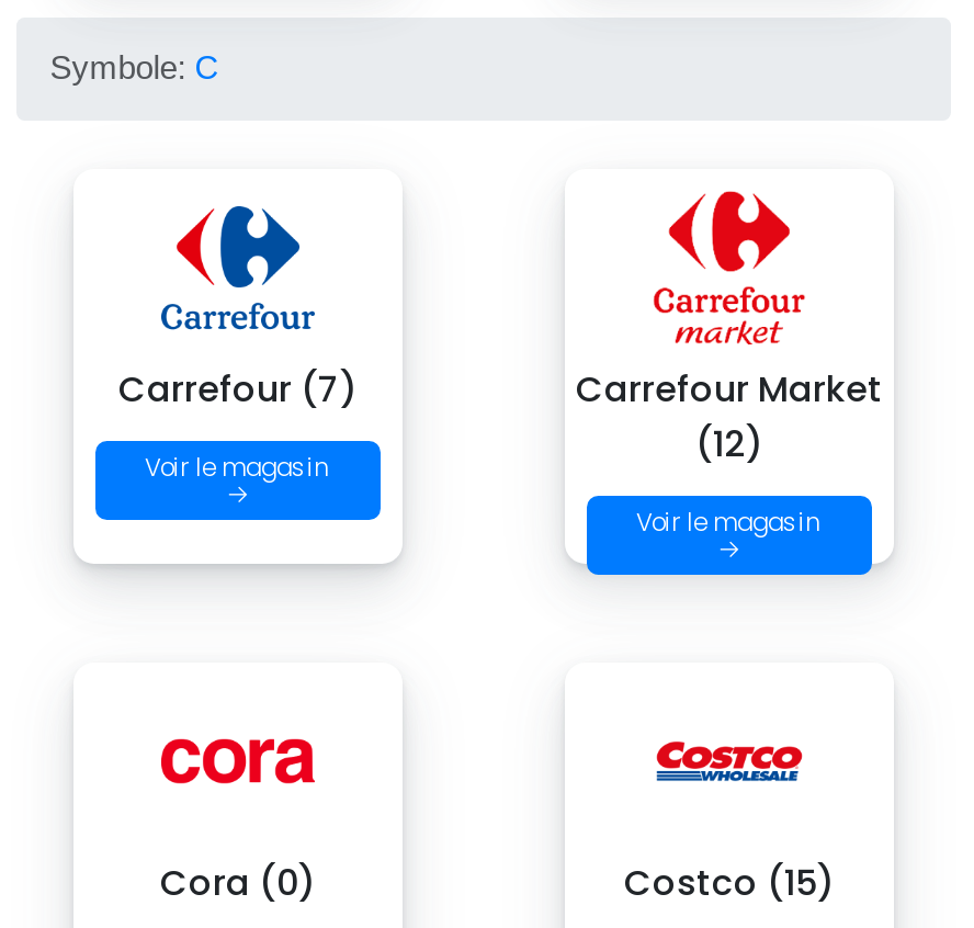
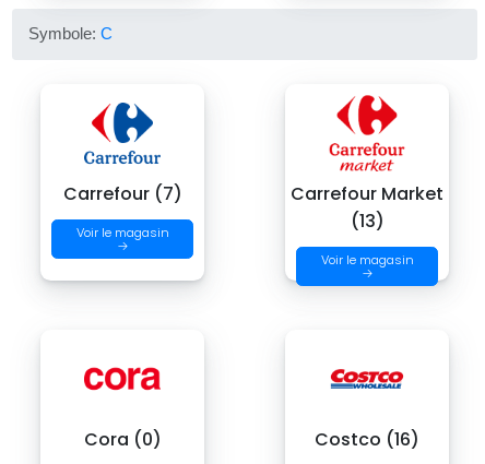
- (12)
+ (13)

- Costco (15)
+ Costco (16)
